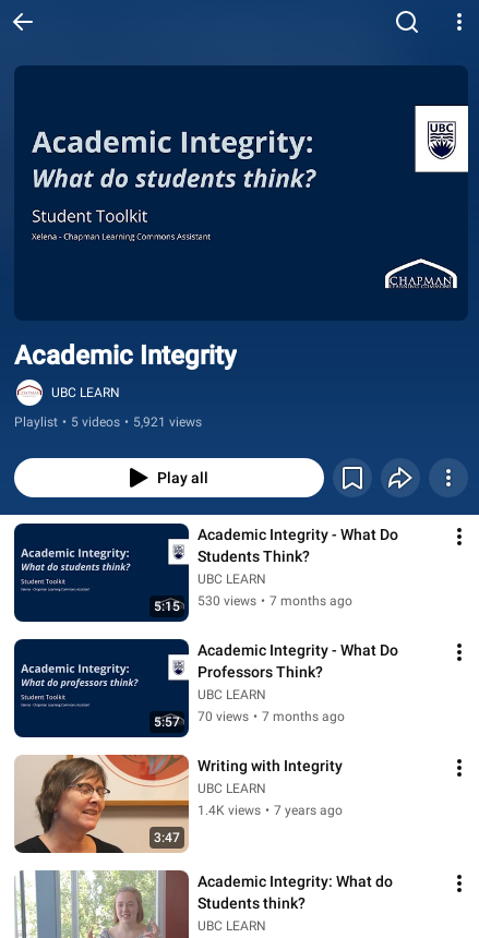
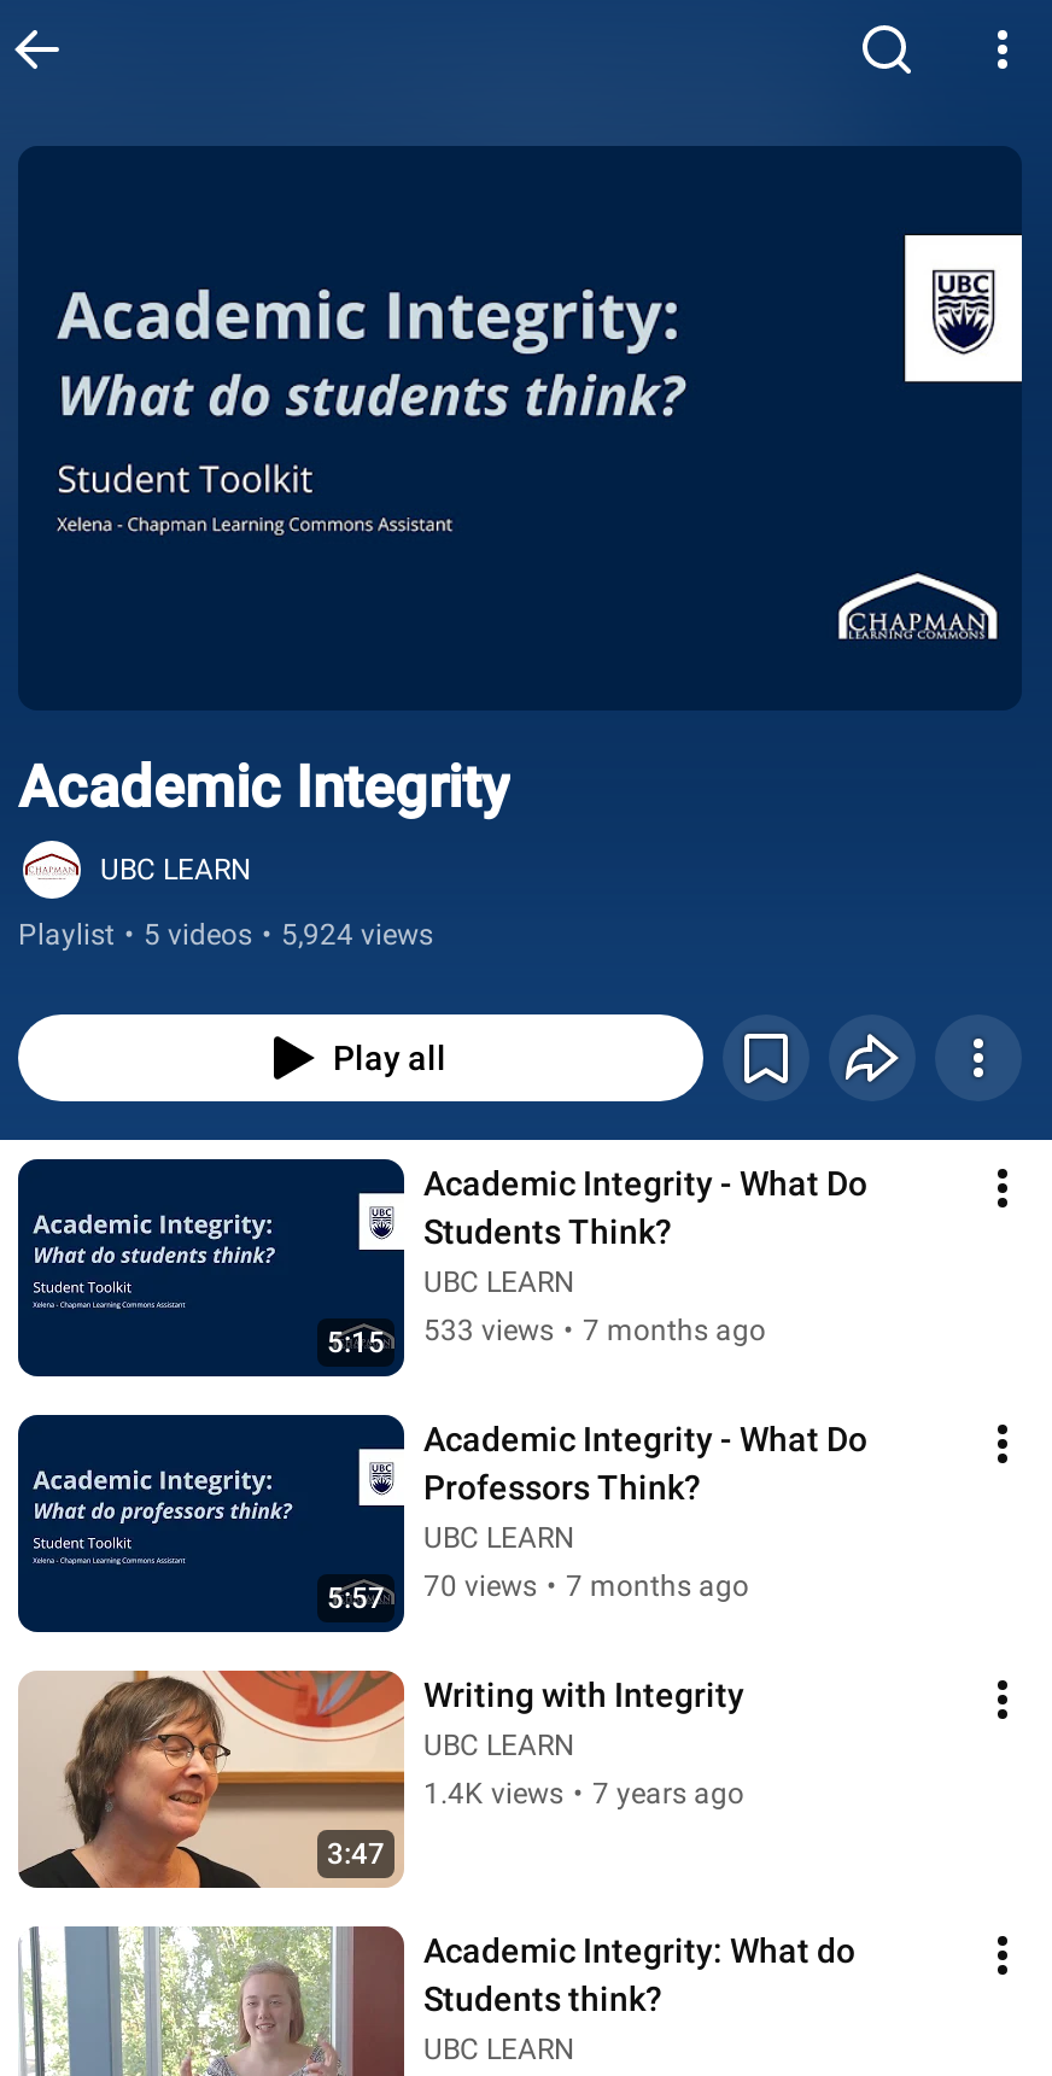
- Playlist • 5 videos • 5,921 views
+ Playlist • 5 videos • 5,924 views

- 530 views • 7 months ago
+ 533 views • 7 months ago
